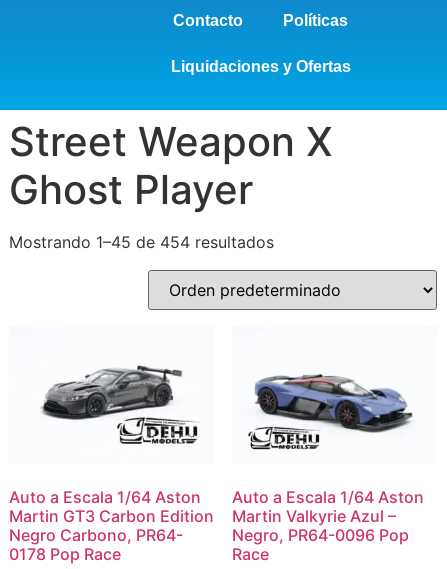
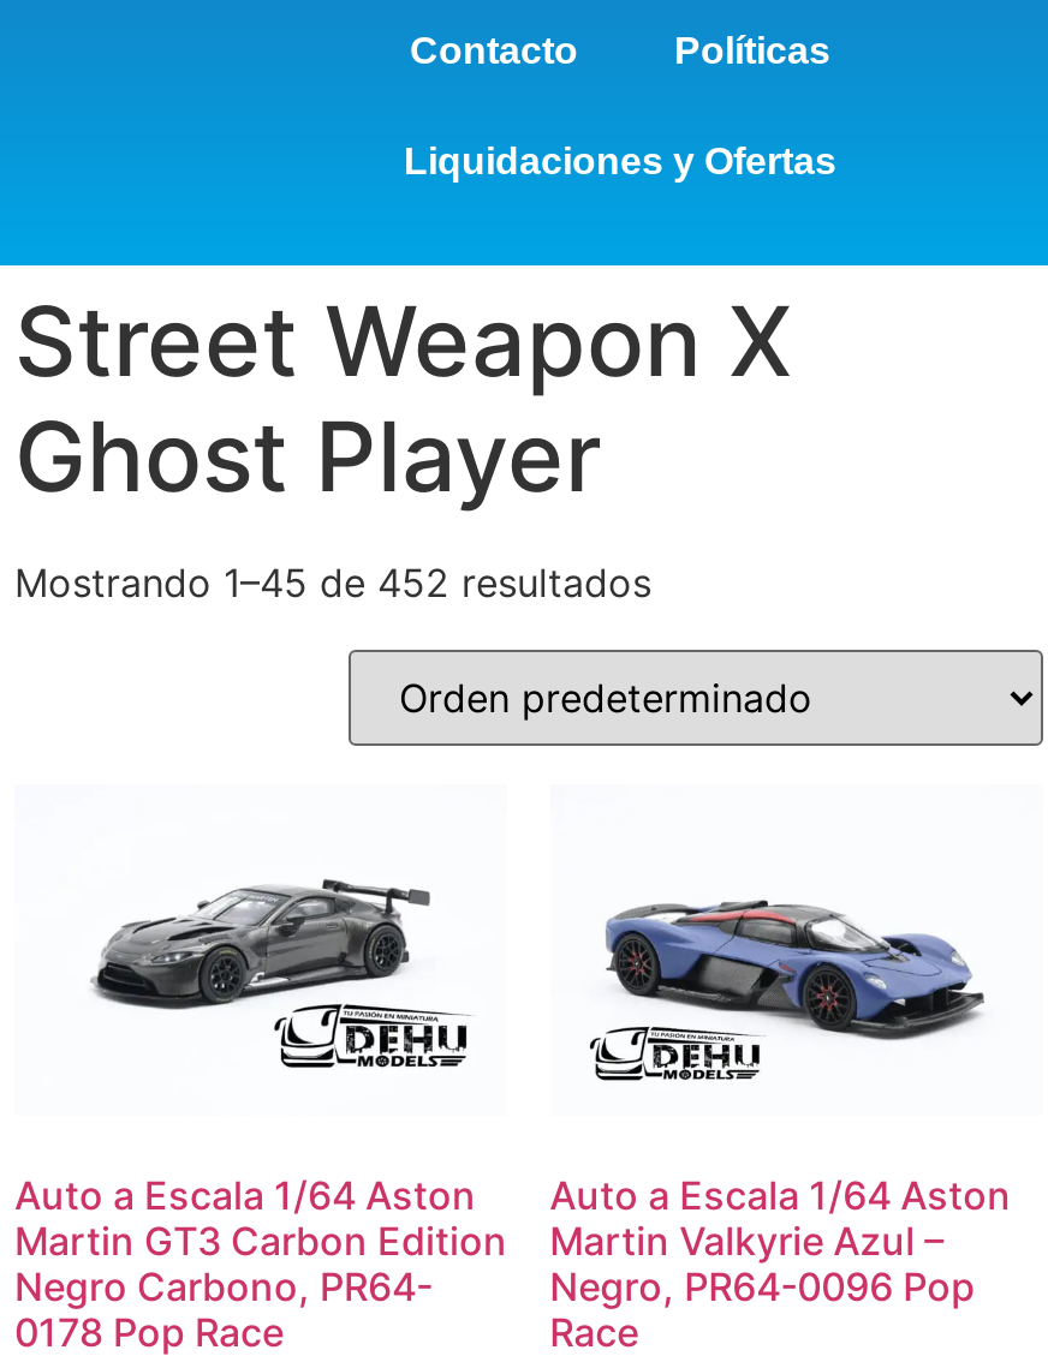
- Mostrando 1–45 de 454 resultados
+ Mostrando 1–45 de 452 resultados
